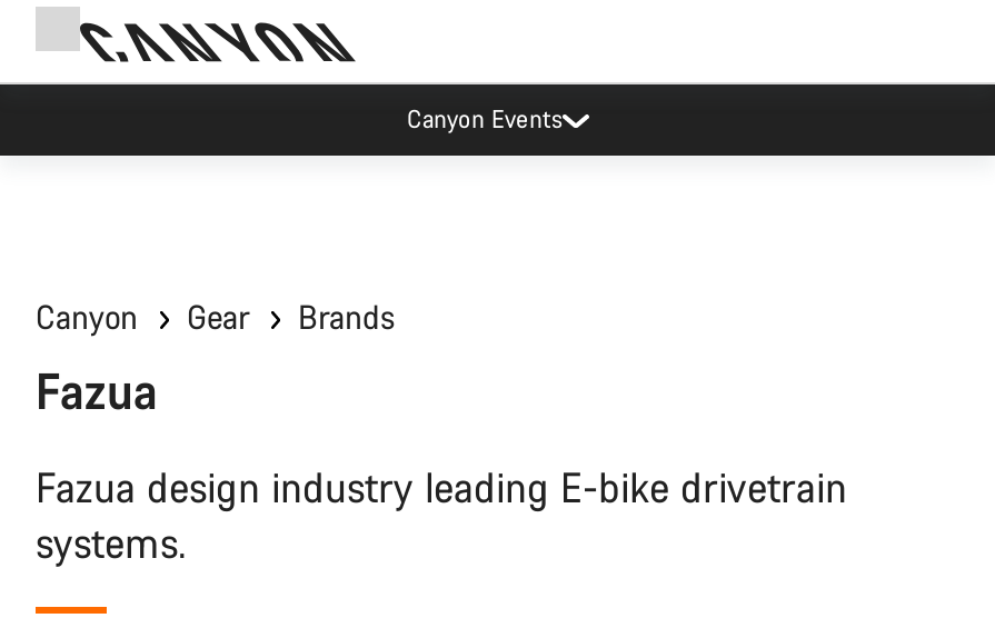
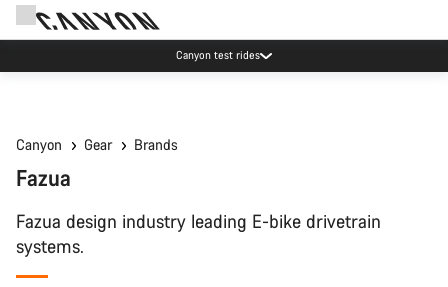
- Canyon Events
+ Canyon test rides
